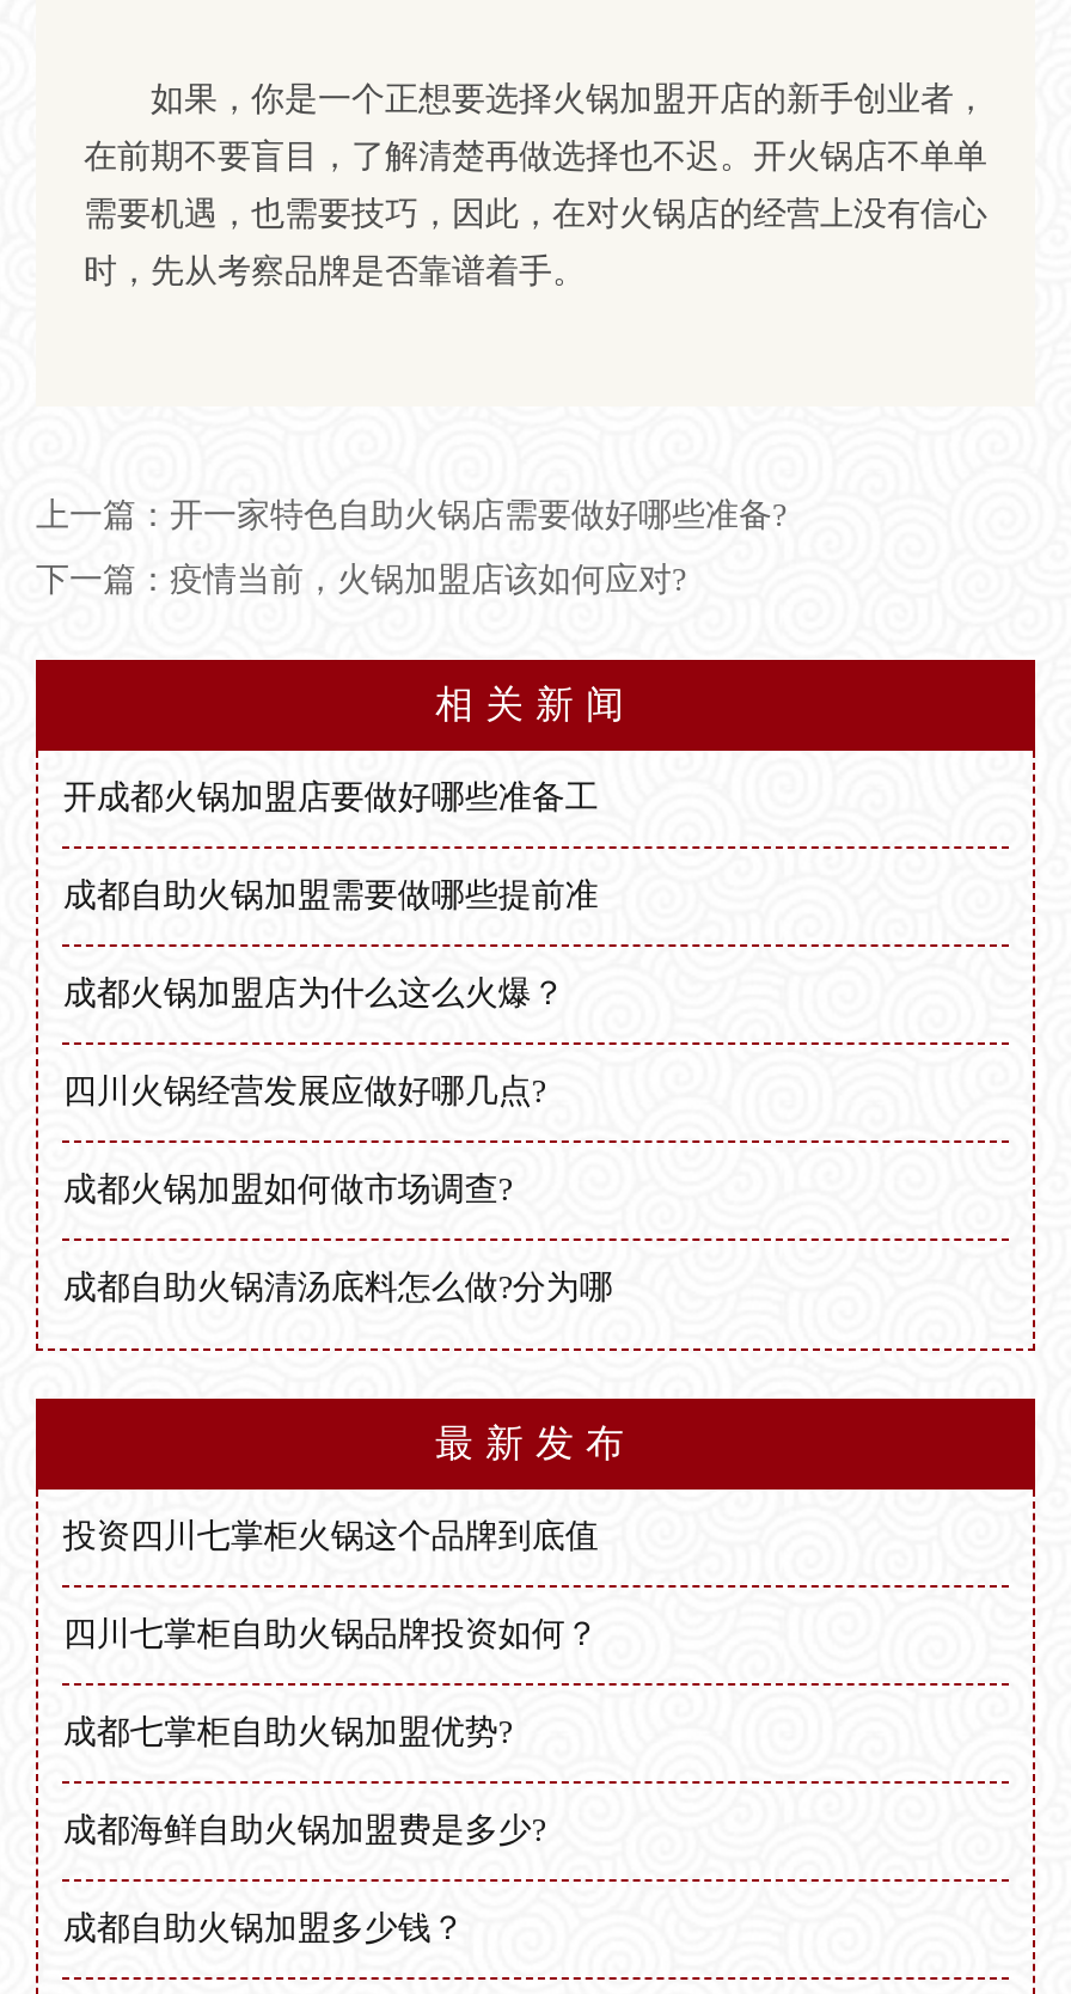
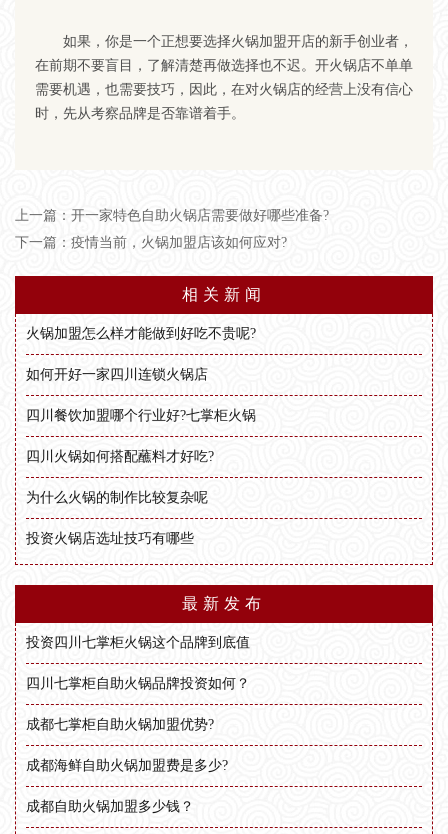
- 开成都火锅加盟店要做好哪些准备工
+ 火锅加盟怎么样才能做到好吃不贵呢?

- 成都自助火锅加盟需要做哪些提前准
+ 如何开好一家四川连锁火锅店

- 成都火锅加盟店为什么这么火爆？
+ 四川餐饮加盟哪个行业好?七掌柜火锅

- 四川火锅经营发展应做好哪几点?
+ 四川火锅如何搭配蘸料才好吃?

- 成都火锅加盟如何做市场调查?
+ 为什么火锅的制作比较复杂呢

- 成都自助火锅清汤底料怎么做?分为哪
+ 投资火锅店选址技巧有哪些
